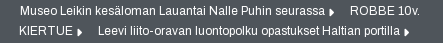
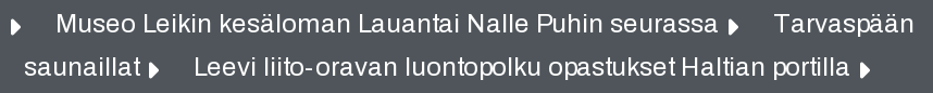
- ROBBE 10v.
- KIERTUE
+ Tarvaspään
+ saunaillat
